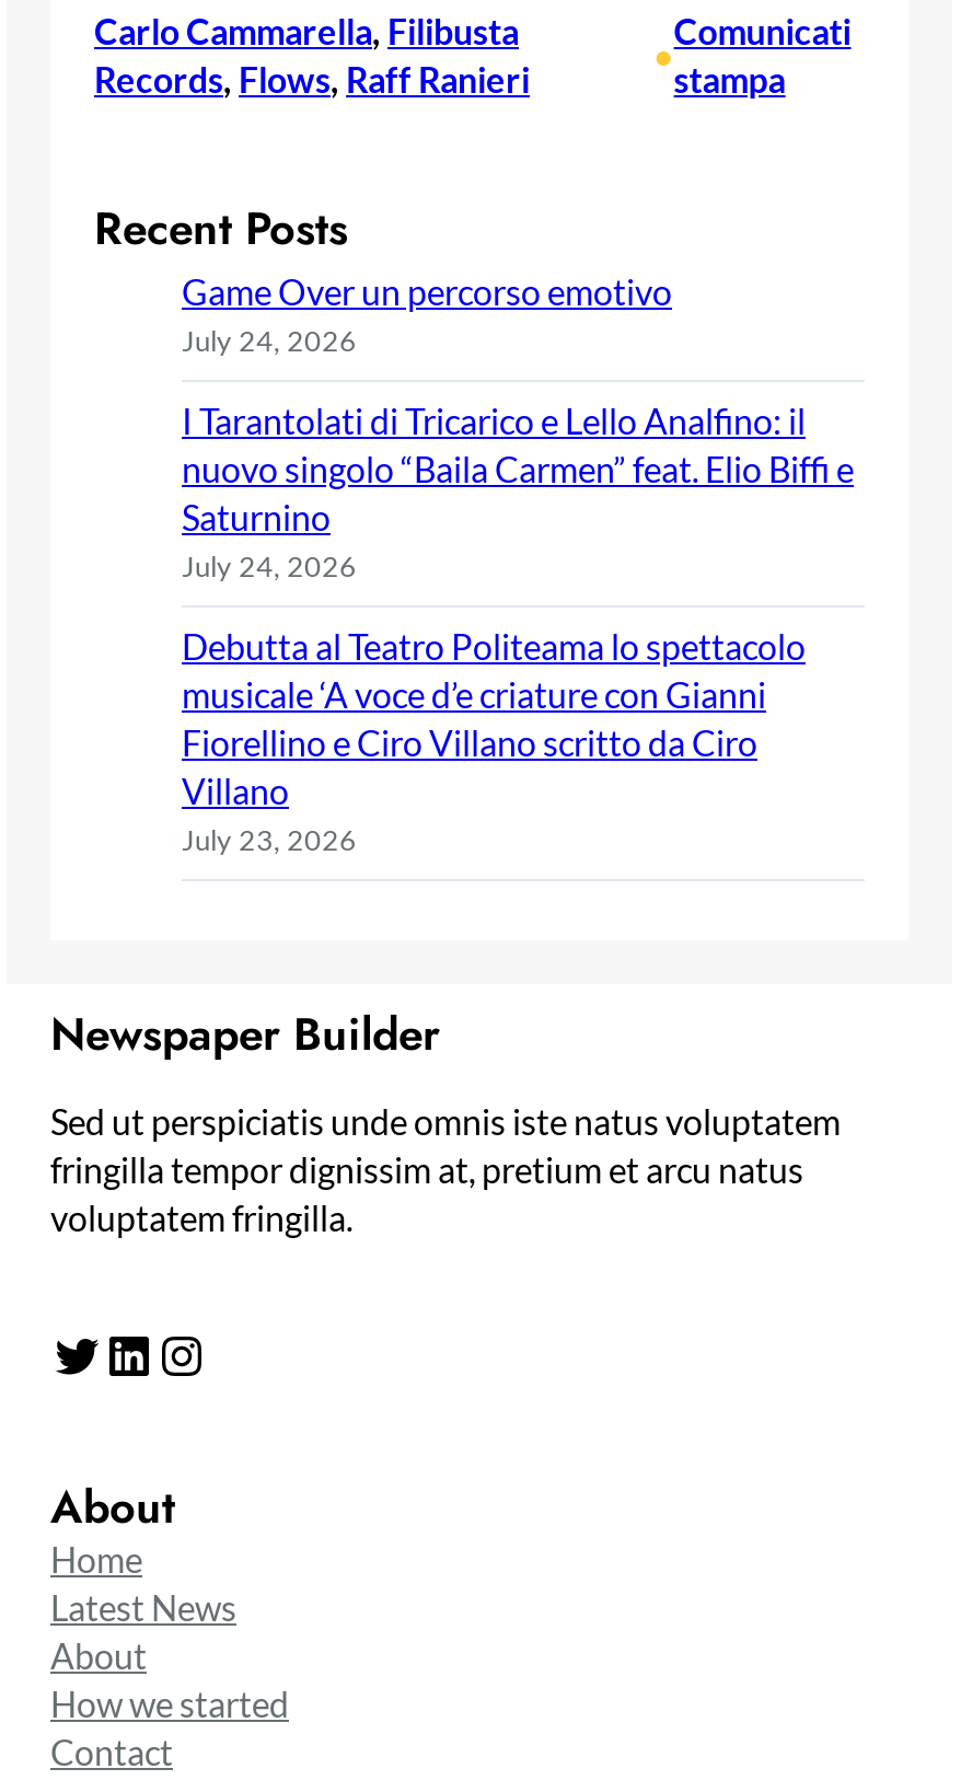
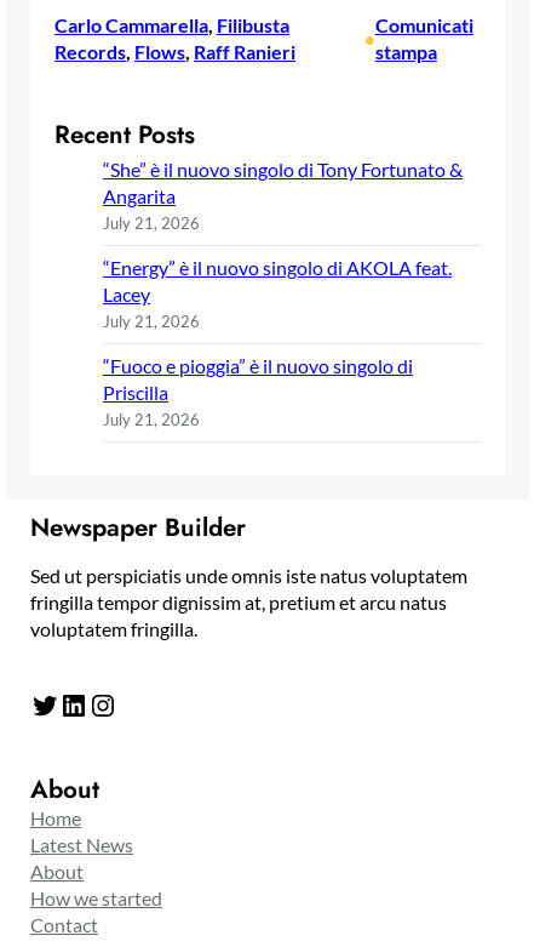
- Game Over un percorso emotivo
- July 24, 2026
+ “She” è il nuovo singolo di Tony Fortunato &
+ Angarita
+ July 21, 2026

- I Tarantolati di Tricarico e Lello Analfino: il
- nuovo singolo “Baila Carmen” feat. Elio Biffi e
- Saturnino
- July 24, 2026
+ “Energy” è il nuovo singolo di AKOLA feat.
+ Lacey
+ July 21, 2026

- Debutta al Teatro Politeama lo spettacolo
- musicale ‘A voce d’e criature con Gianni
- Fiorellino e Ciro Villano scritto da Ciro
- Villano
- July 23, 2026
+ “Fuoco e pioggia” è il nuovo singolo di
+ Priscilla
+ July 21, 2026
